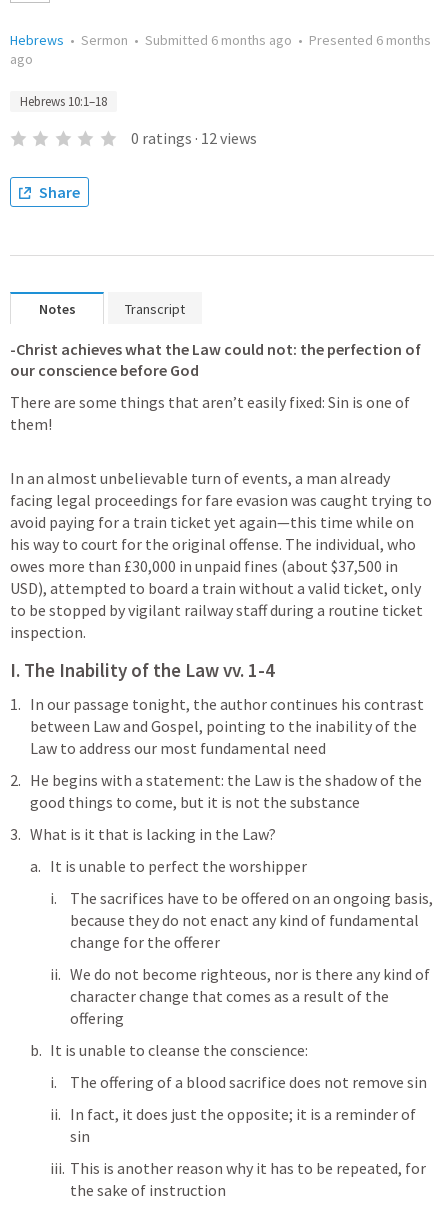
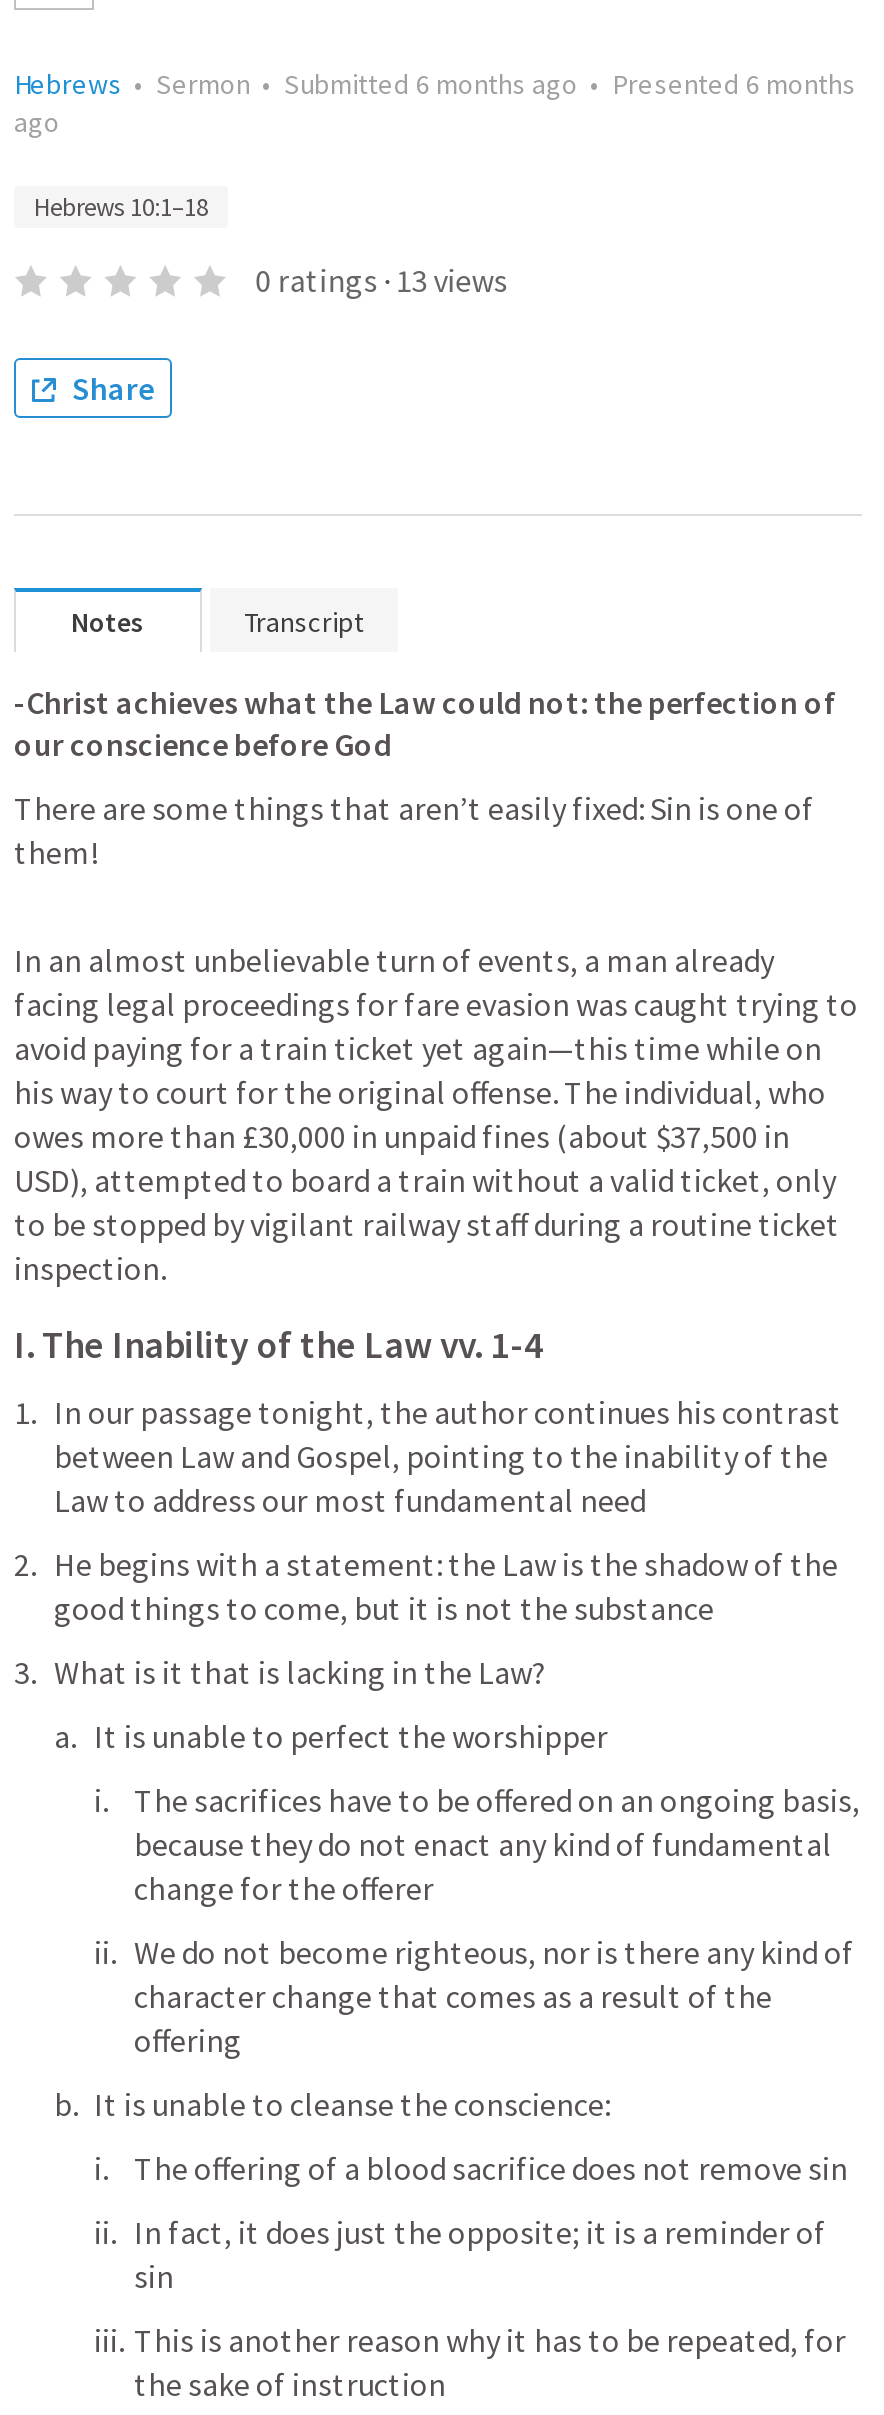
- 0 ratings · 12 views
+ 0 ratings · 13 views
